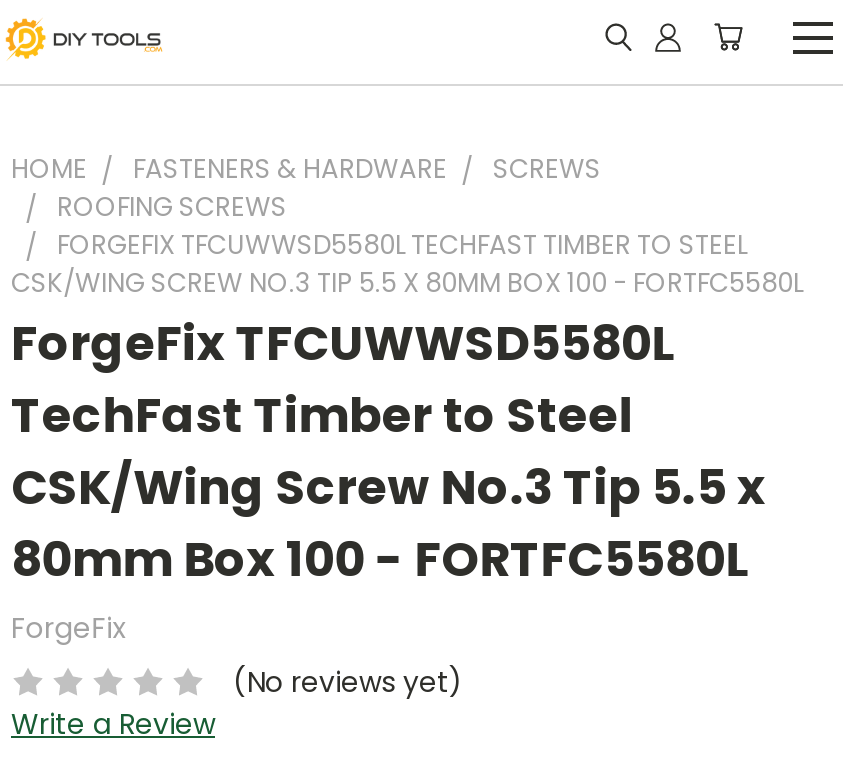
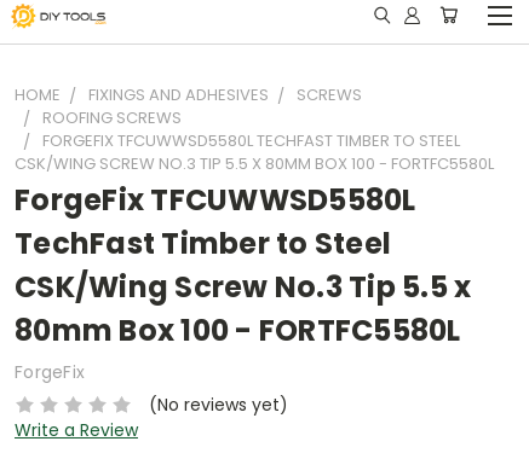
- FASTENERS & HARDWARE
+ FIXINGS AND ADHESIVES
